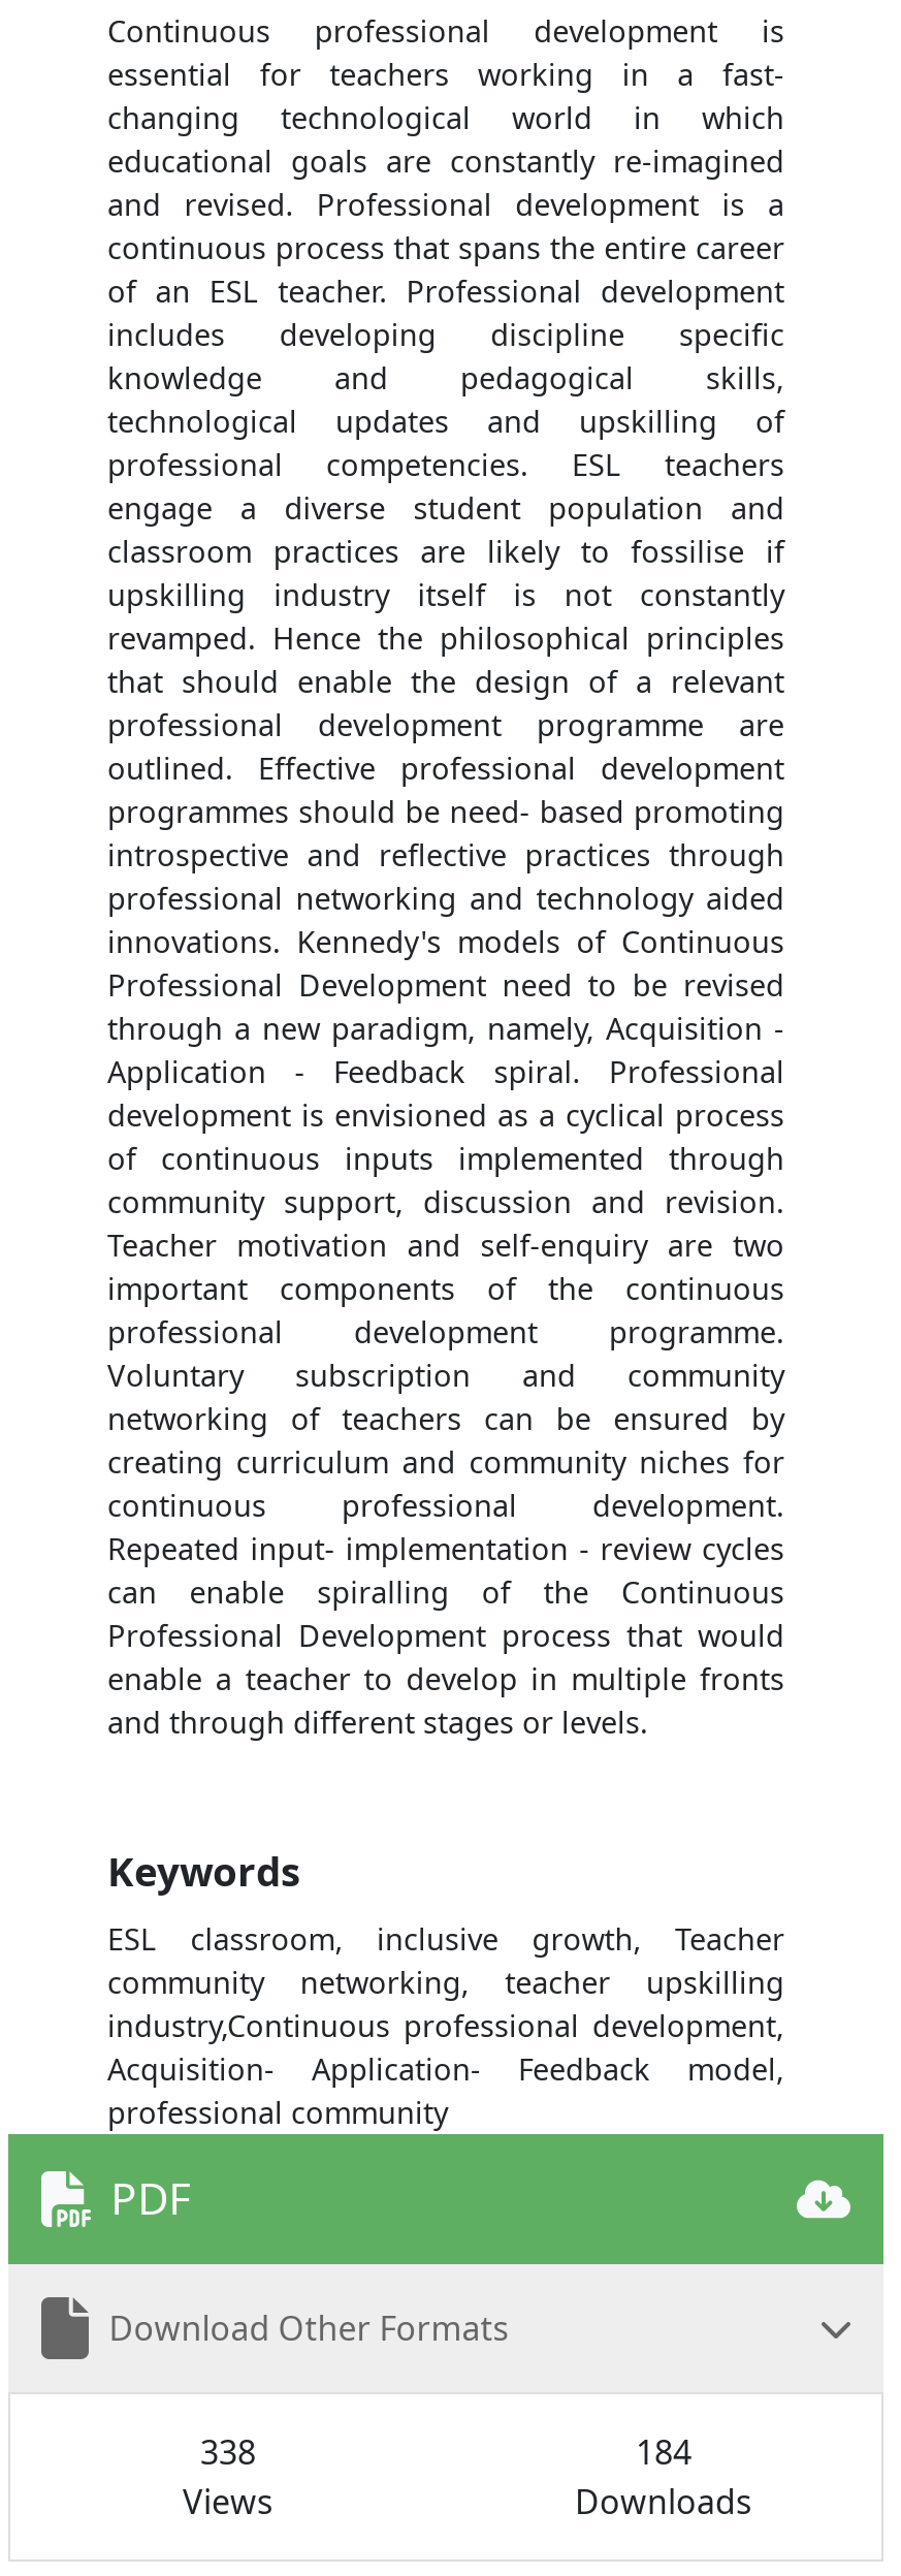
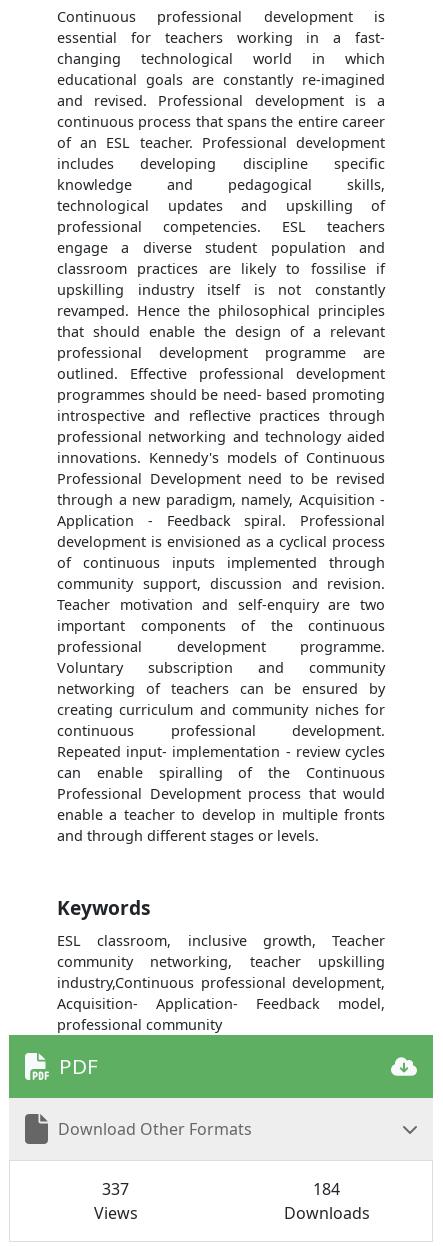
- 338
+ 337
